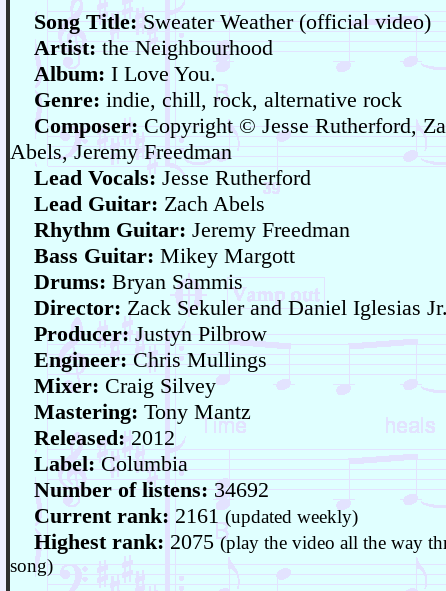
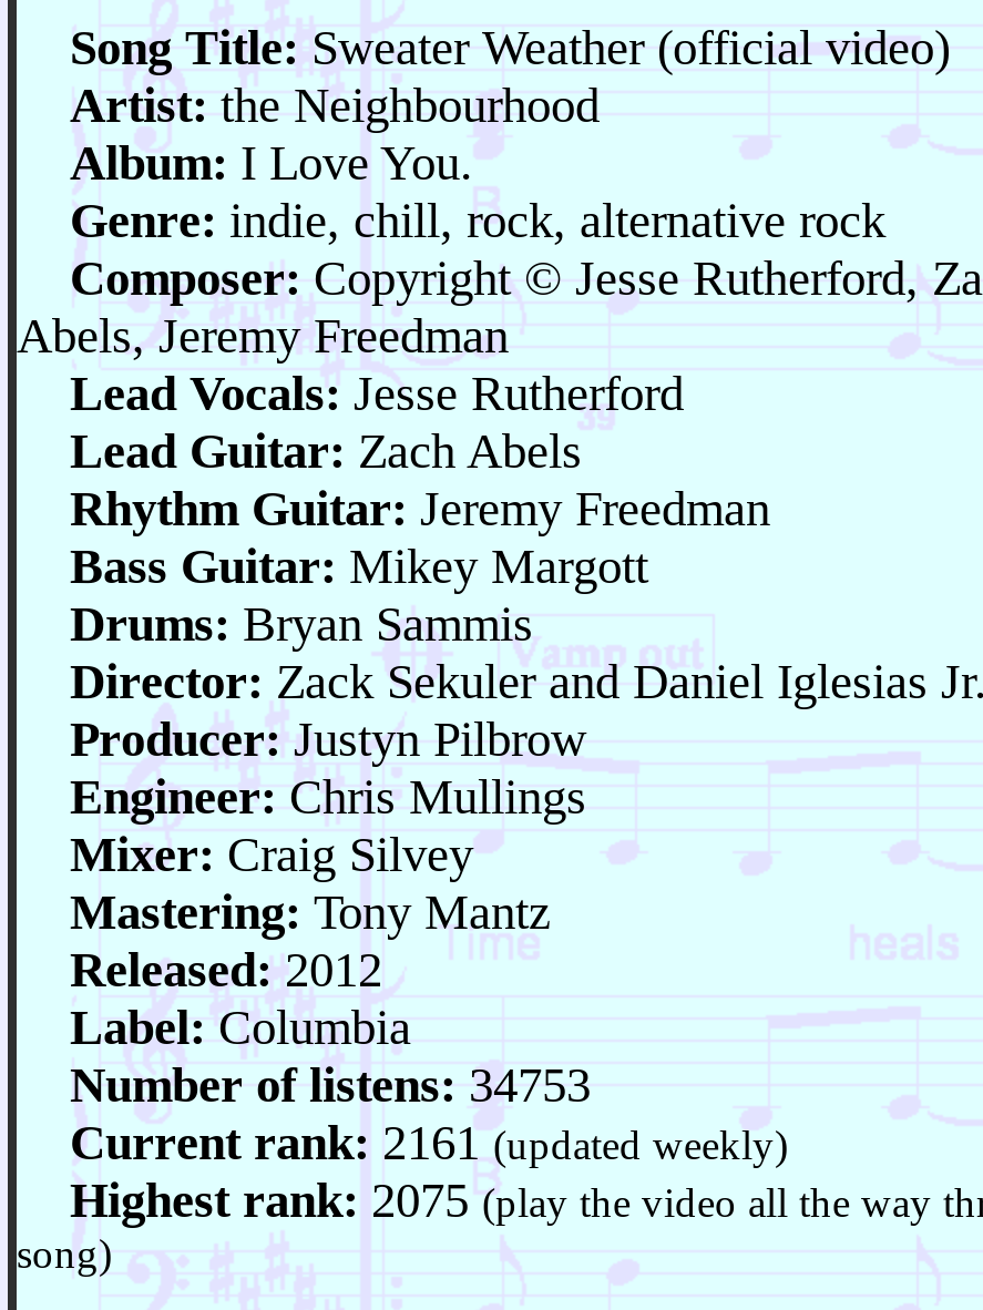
- Number of listens: 34692
+ Number of listens: 34753
